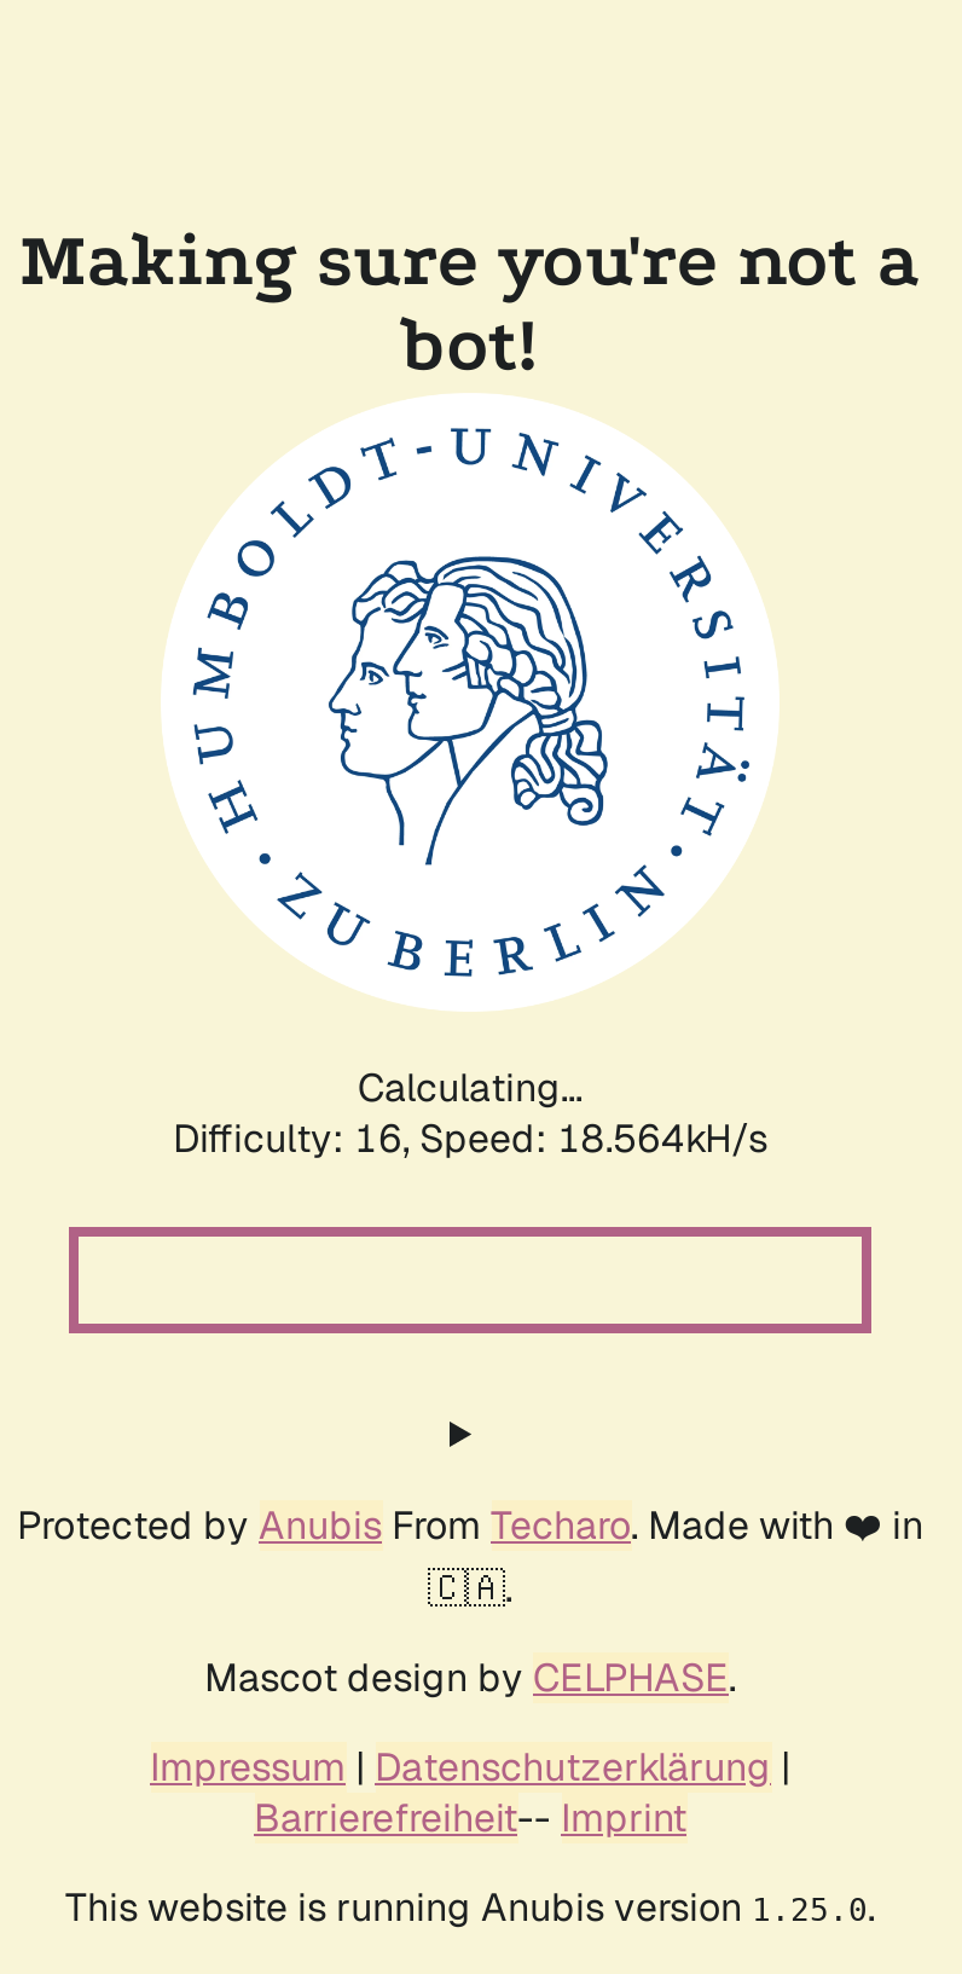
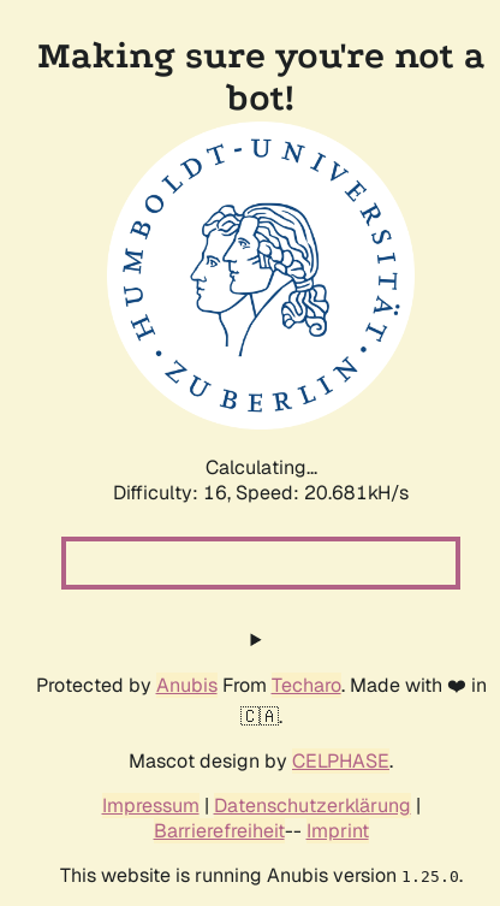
- Difficulty: 16, Speed: 18.564kH/s
+ Difficulty: 16, Speed: 20.681kH/s
